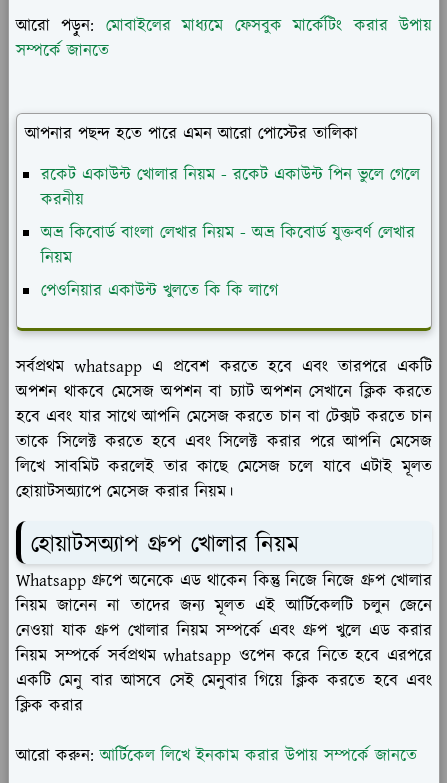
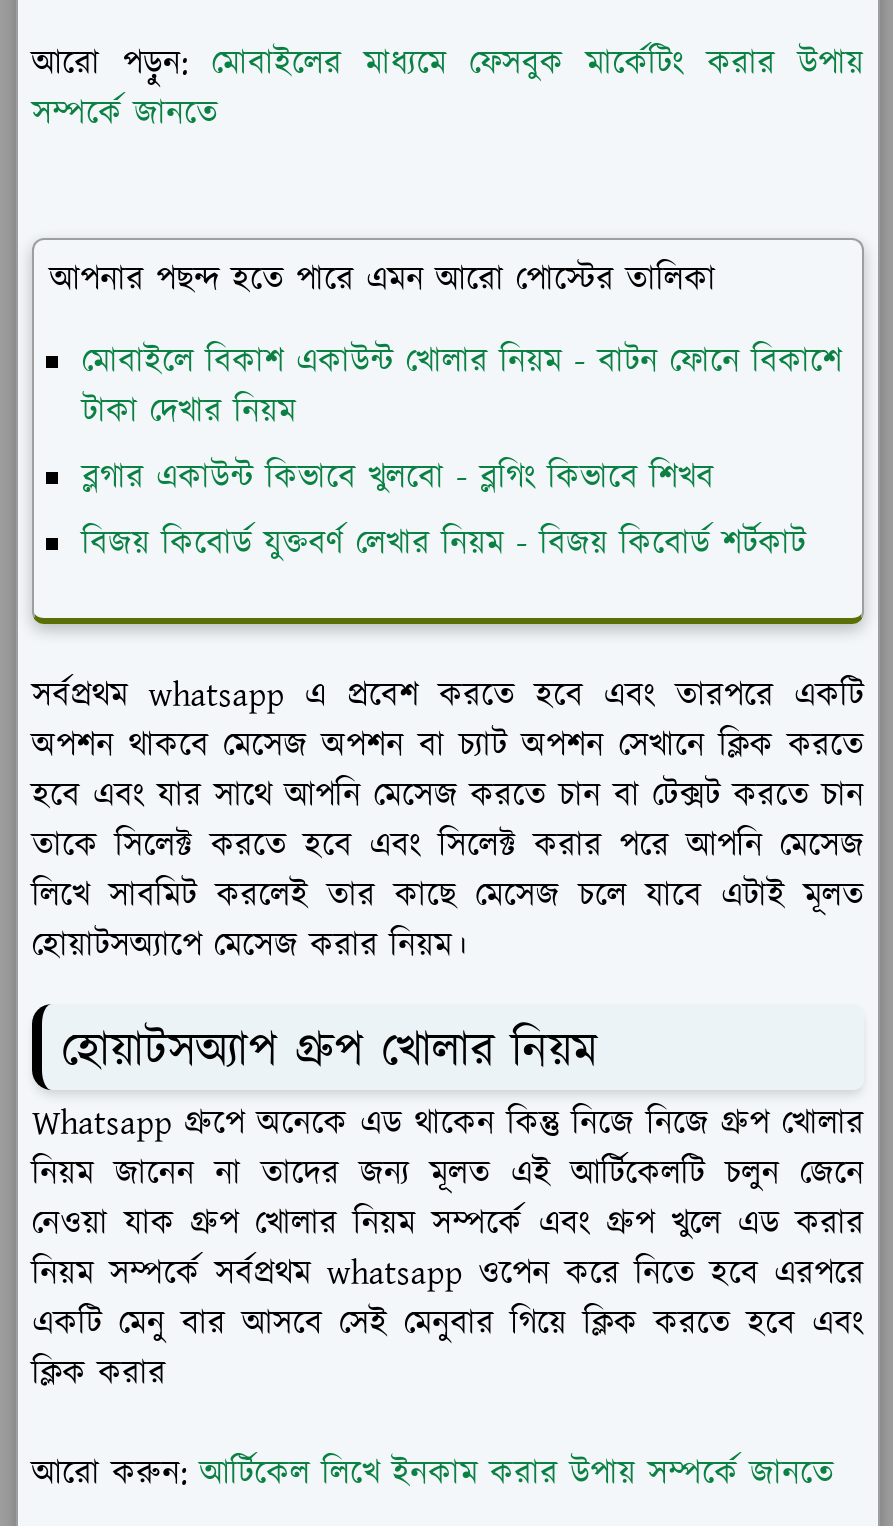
- রকেট একাউন্ট খোলার নিয়ম - রকেট একাউন্ট পিন ভুলে গেলে
- করনীয়
- অভ্র কিবোর্ড বাংলা লেখার নিয়ম - অভ্র কিবোর্ড যুক্তবর্ণ লেখার
- নিয়ম
- পেওনিয়ার একাউন্ট খুলতে কি কি লাগে
+ মোবাইলে বিকাশ একাউন্ট খোলার নিয়ম - বাটন ফোনে বিকাশে
+ টাকা দেখার নিয়ম
+ ব্লগার একাউন্ট কিভাবে খুলবো - ব্লগিং কিভাবে শিখব
+ বিজয় কিবোর্ড যুক্তবর্ণ লেখার নিয়ম - বিজয় কিবোর্ড শর্টকাট
